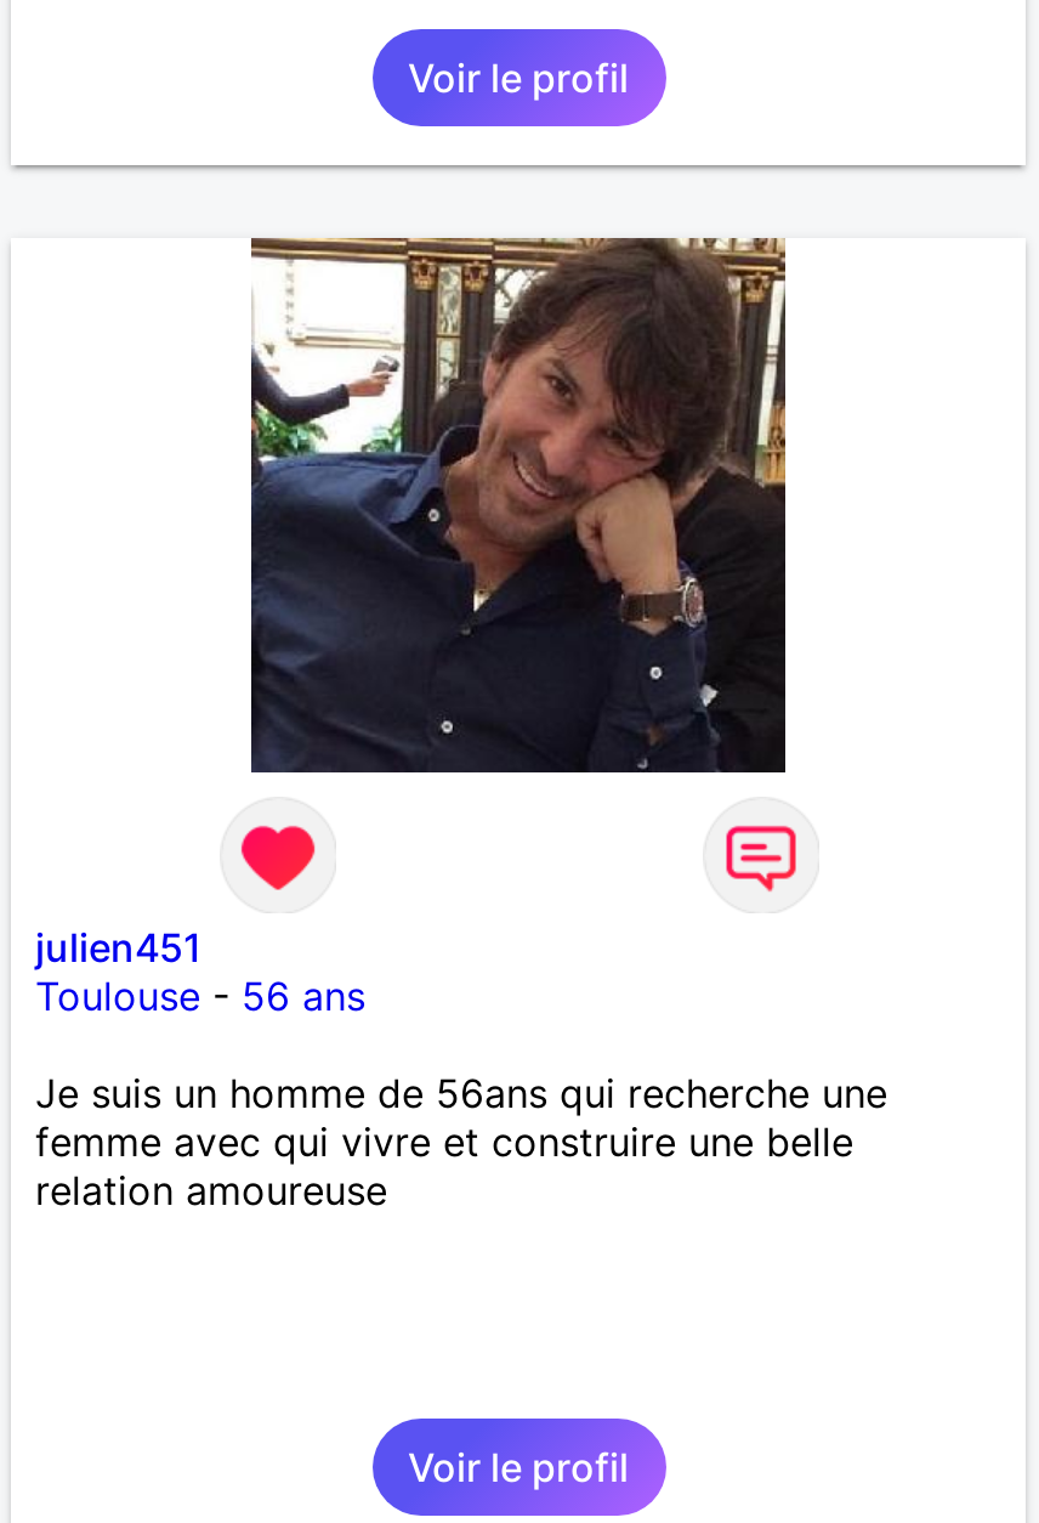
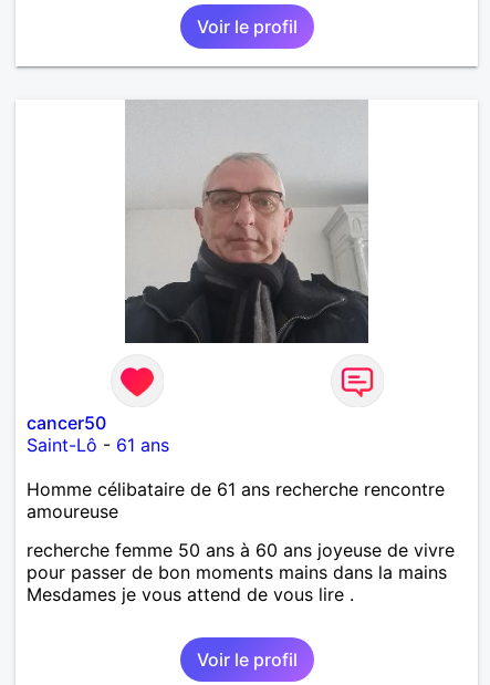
- [image]
+ [image]

- julien451
- Toulouse - 56 ans
- Je suis un homme de 56ans qui recherche une
- femme avec qui vivre et construire une belle
- relation amoureuse
+ cancer50
+ Saint-Lô - 61 ans
+ Homme célibataire de 61 ans recherche rencontre
+ amoureuse
+ recherche femme 50 ans à 60 ans joyeuse de vivre
+ pour passer de bon moments mains dans la mains
+ Mesdames je vous attend de vous lire .
